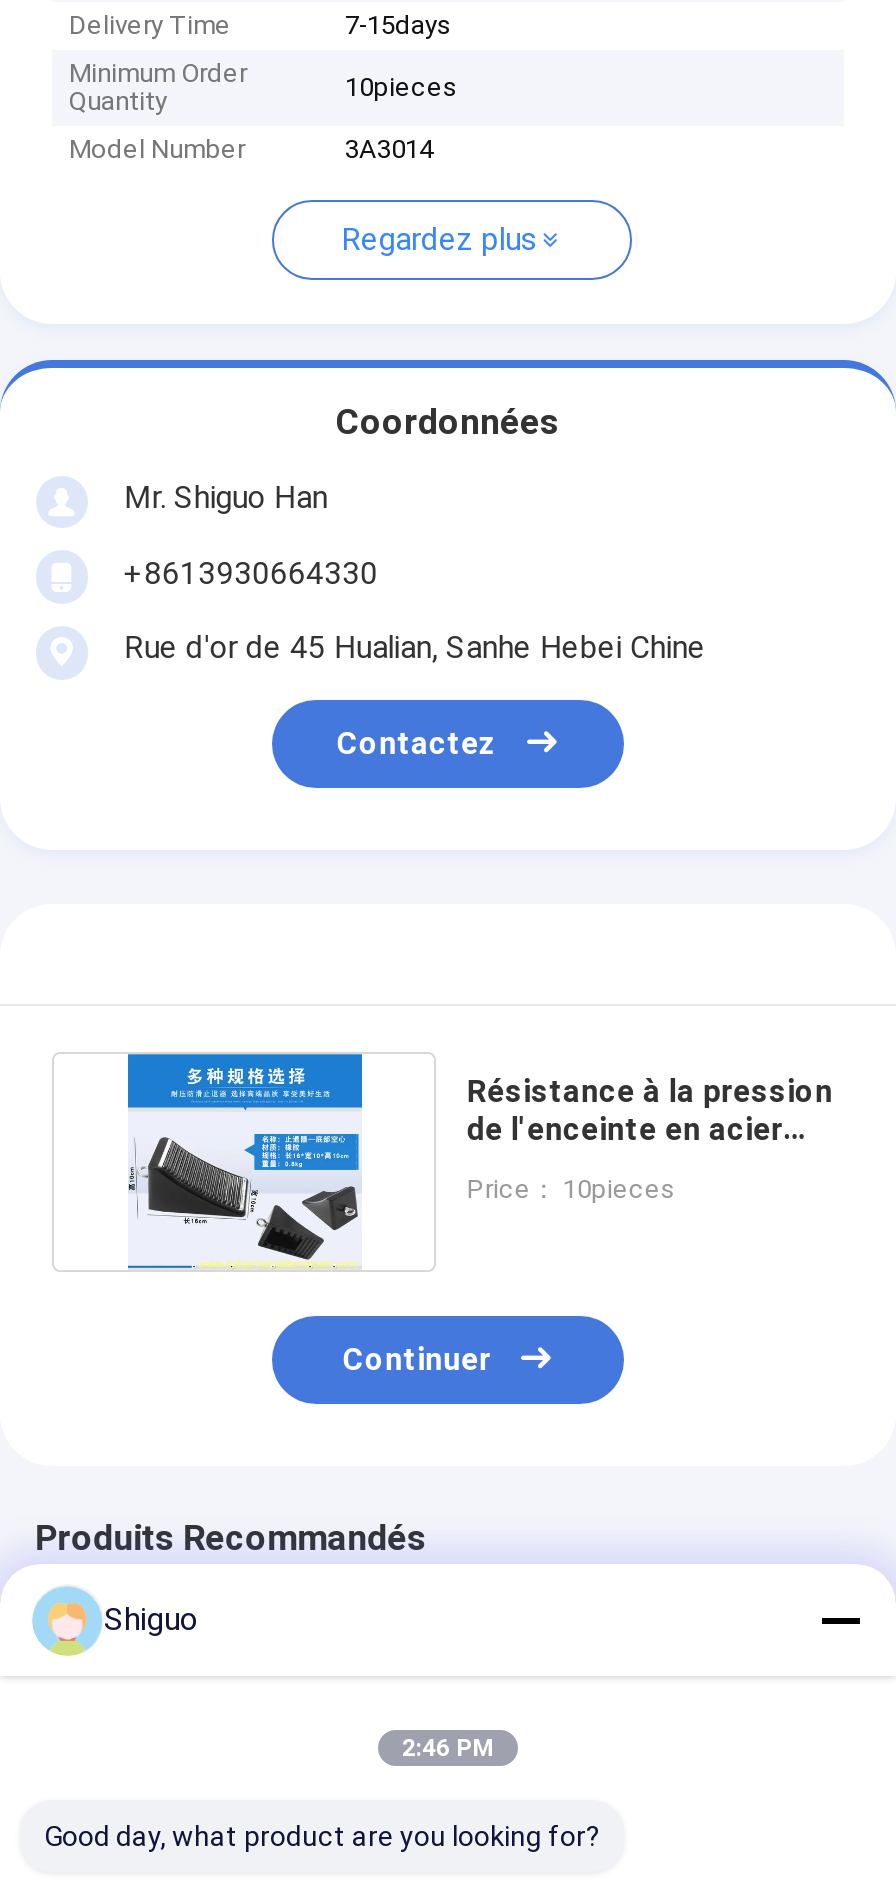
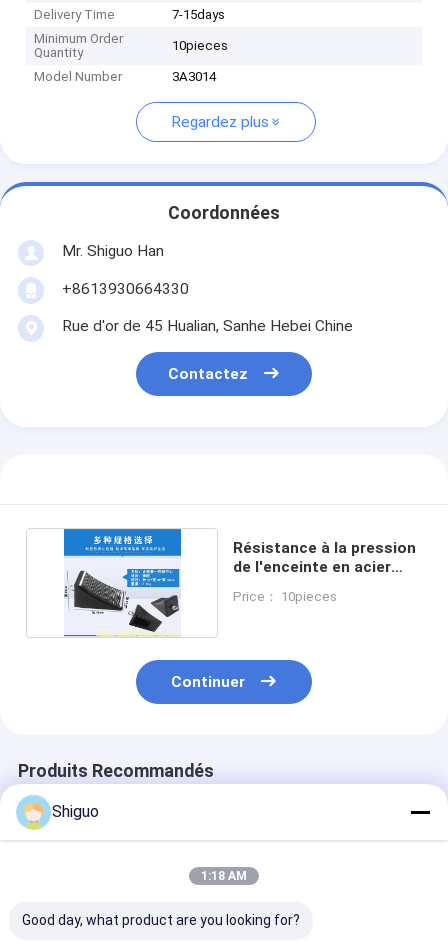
- 2:46 PM
+ 1:18 AM
